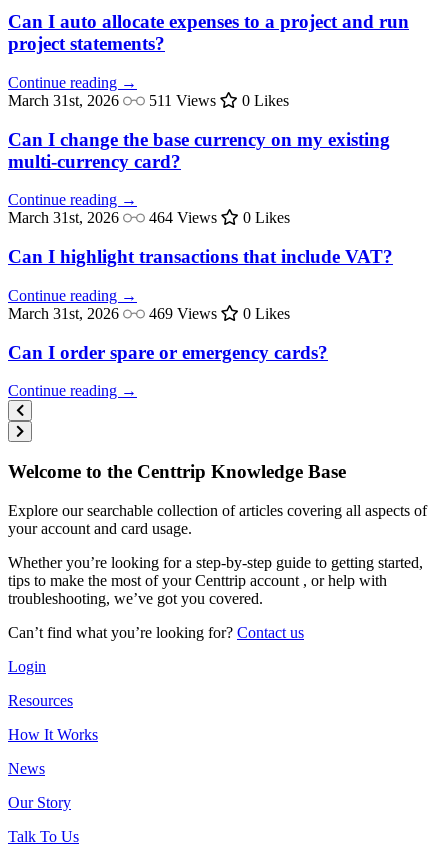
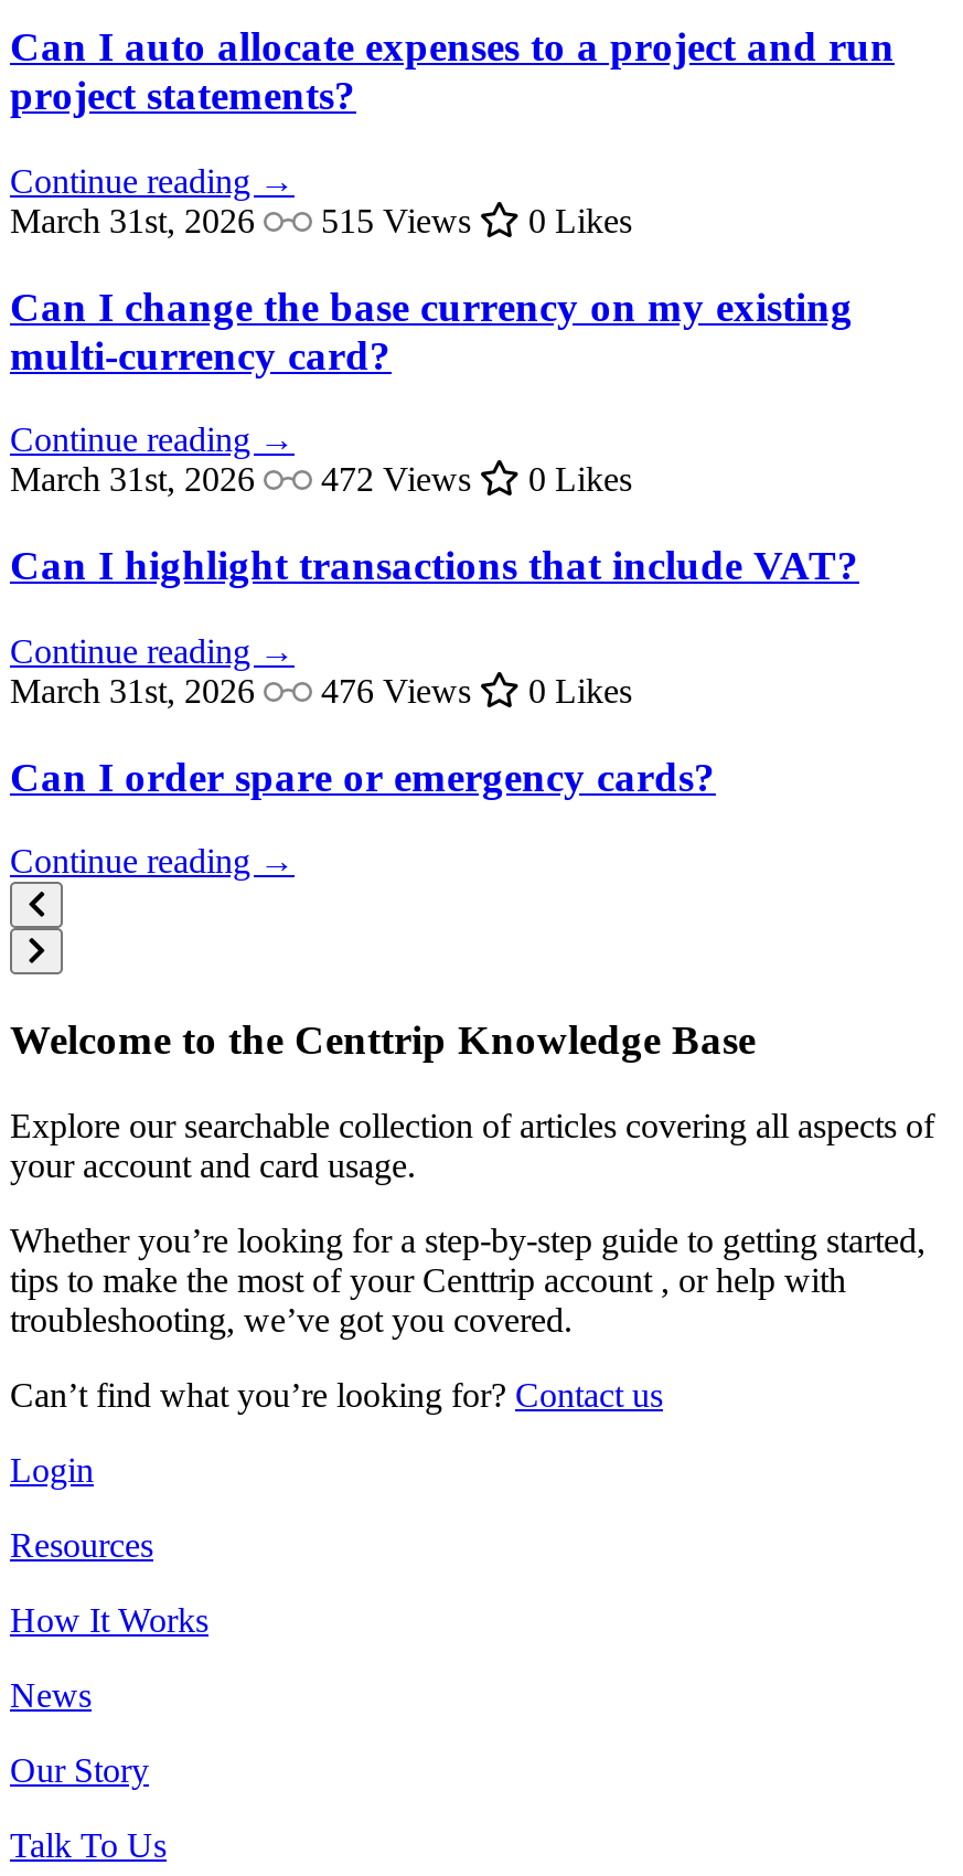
- March 31st, 2026 511 Views 0 Likes
+ March 31st, 2026 515 Views 0 Likes

- March 31st, 2026 464 Views 0 Likes
+ March 31st, 2026 472 Views 0 Likes

- March 31st, 2026 469 Views 0 Likes
+ March 31st, 2026 476 Views 0 Likes
